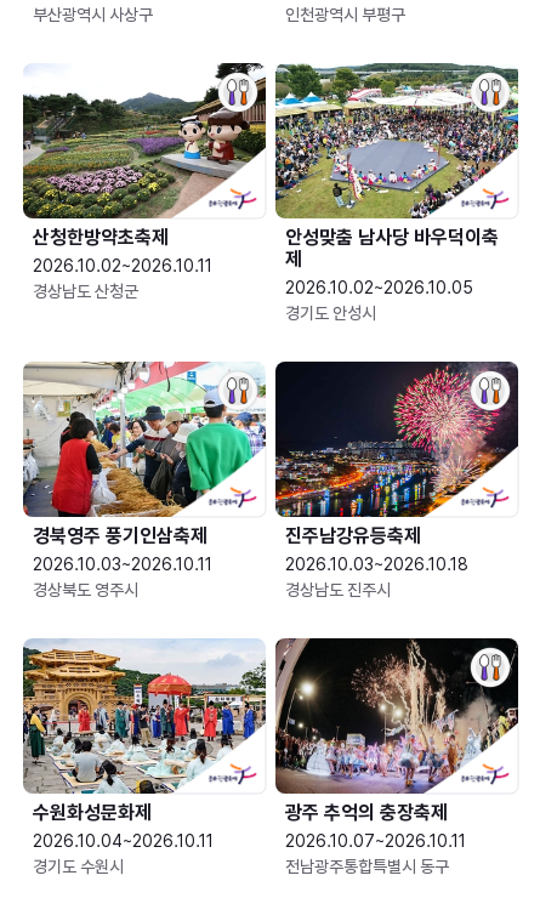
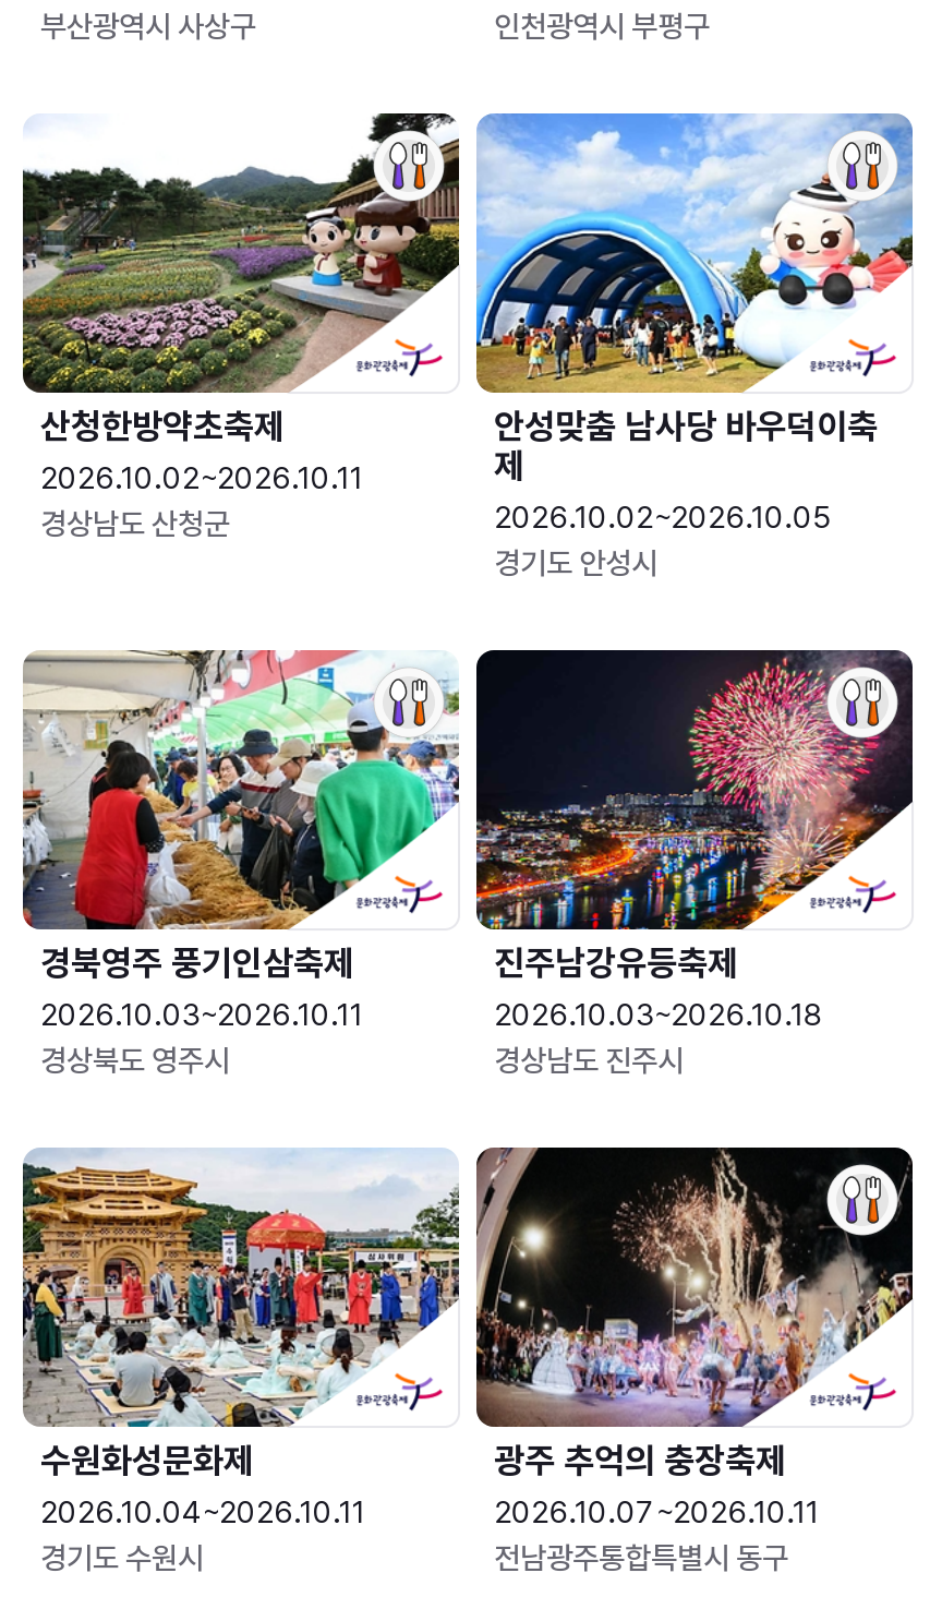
- [image]
+ [image]
